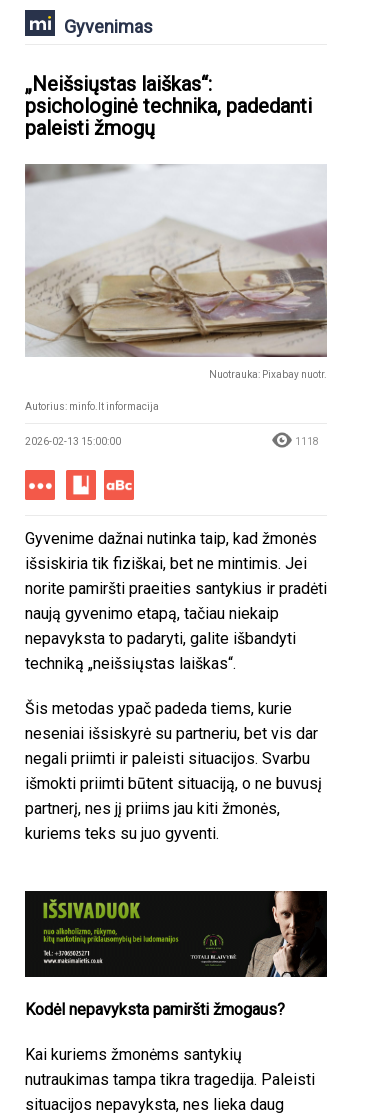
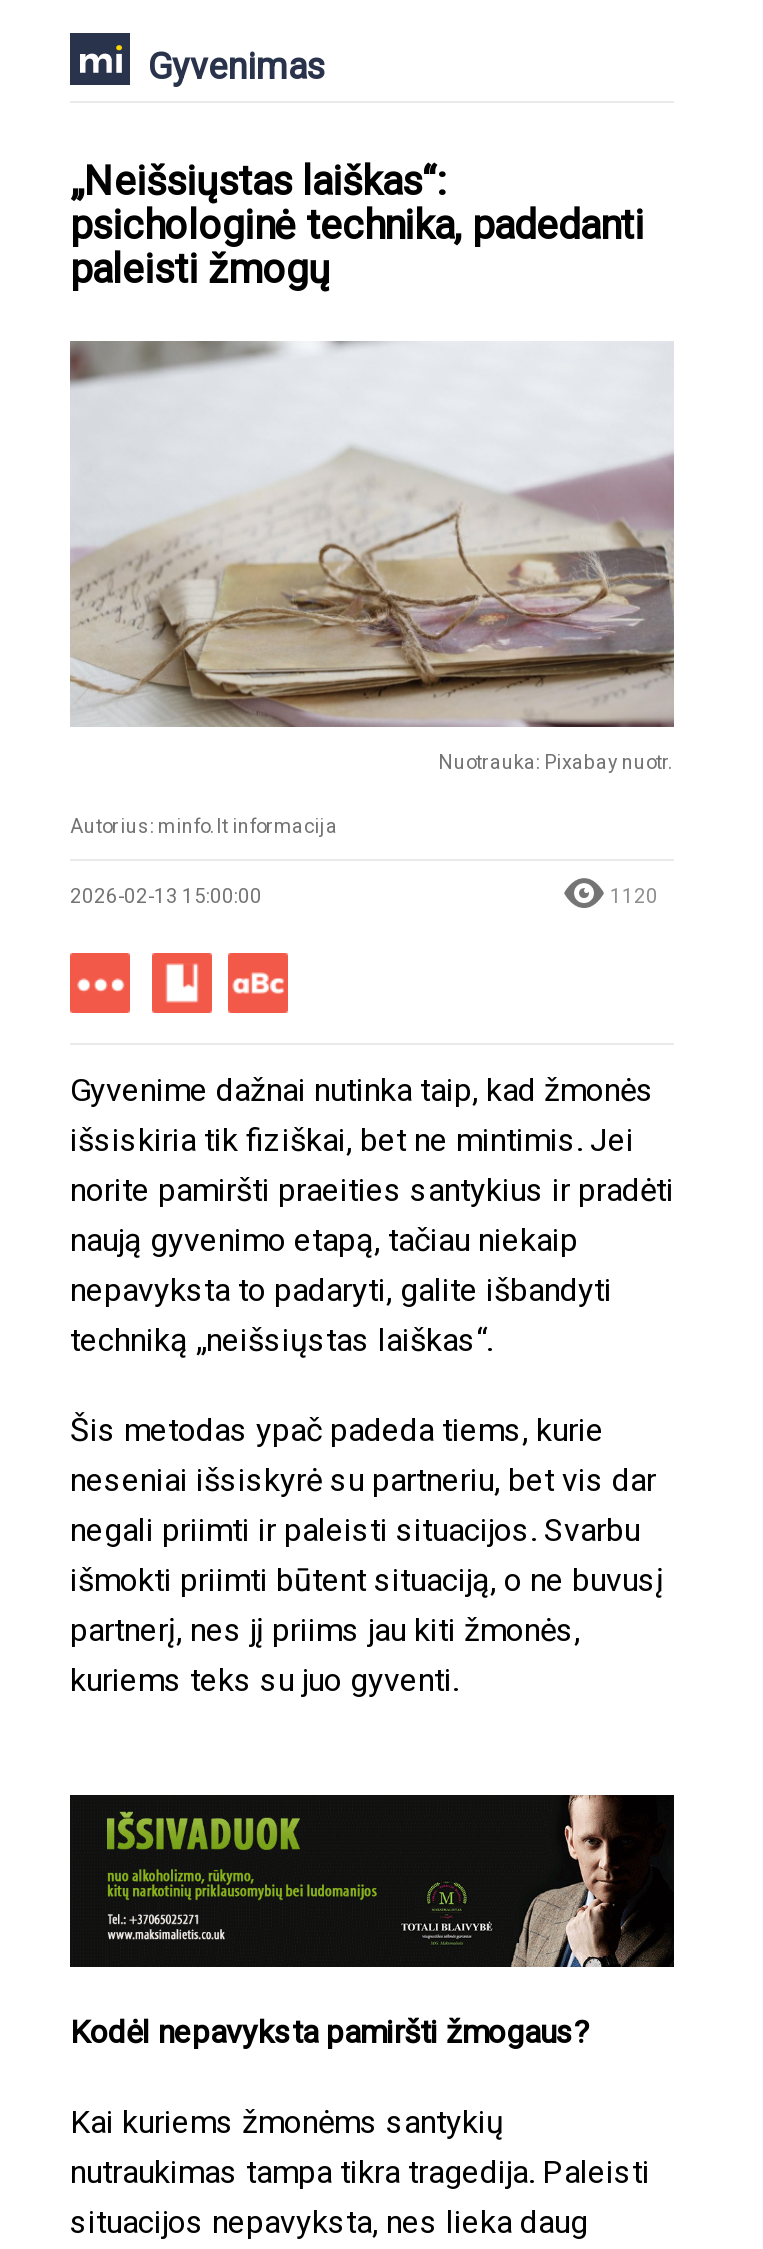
- 1118
+ 1120
